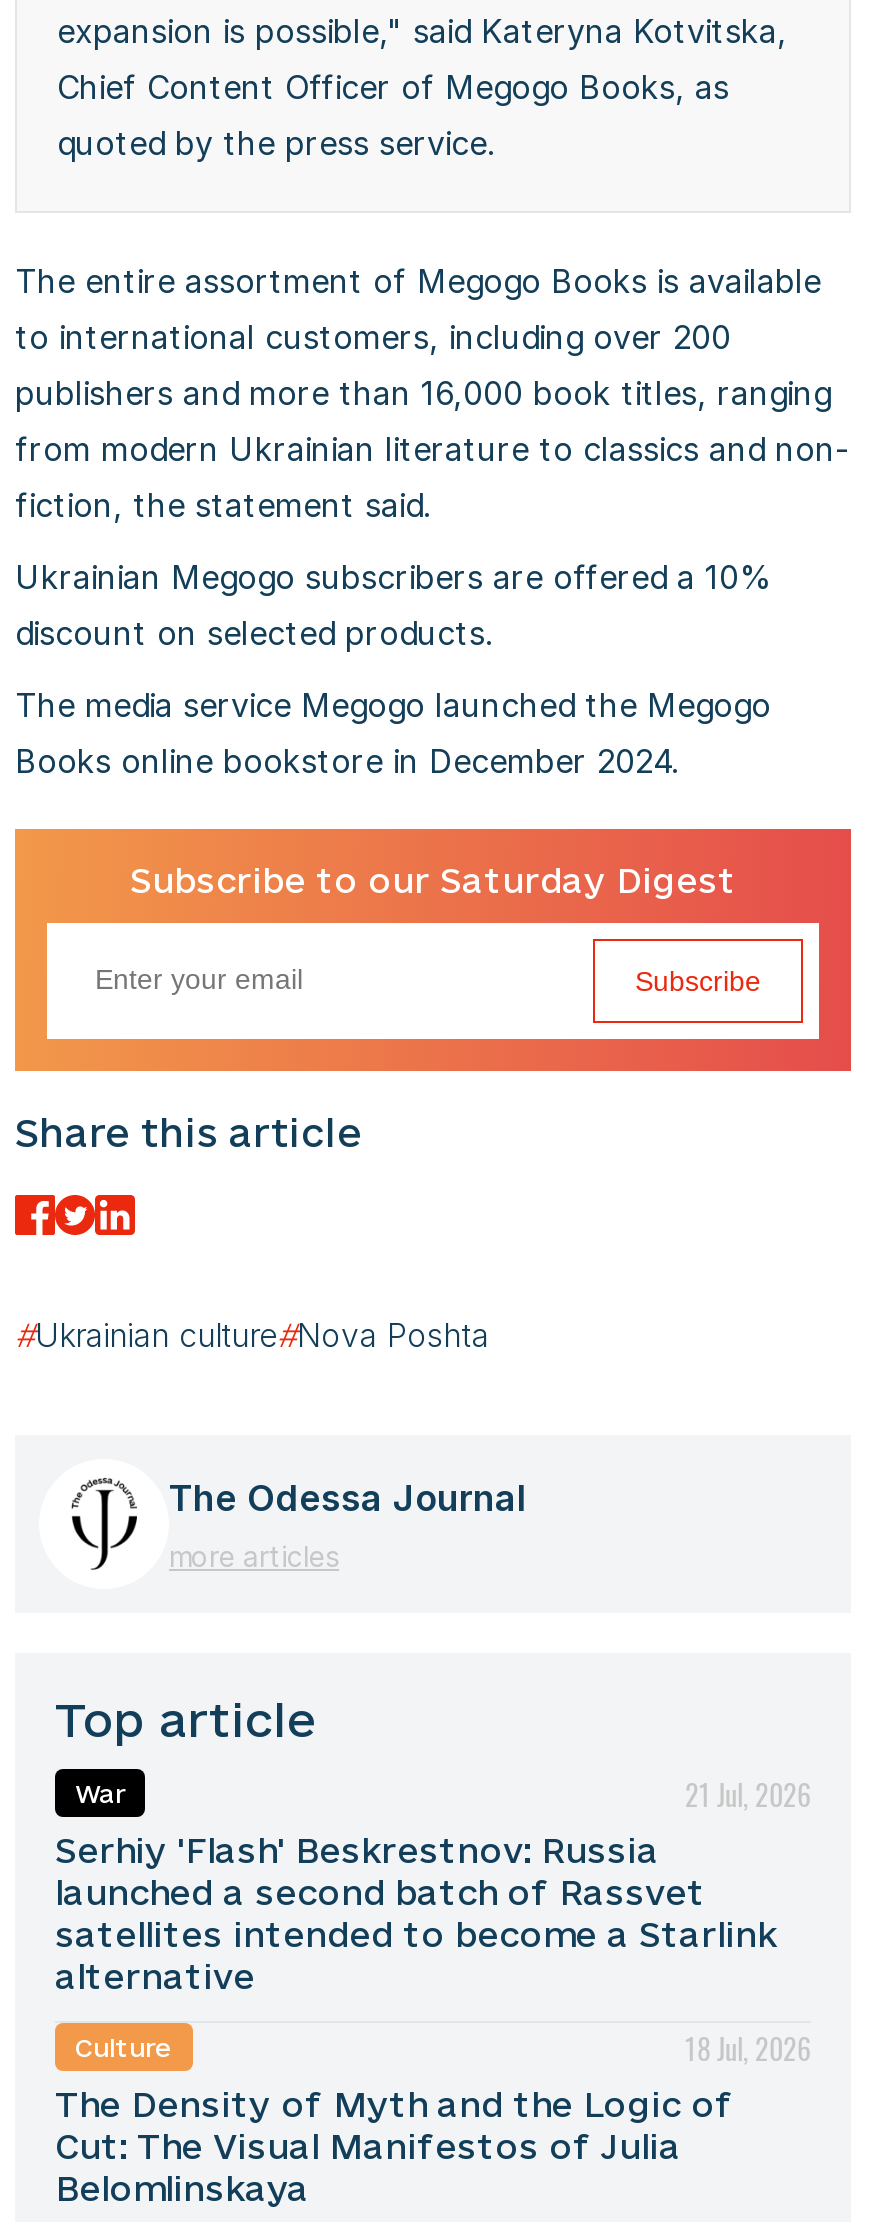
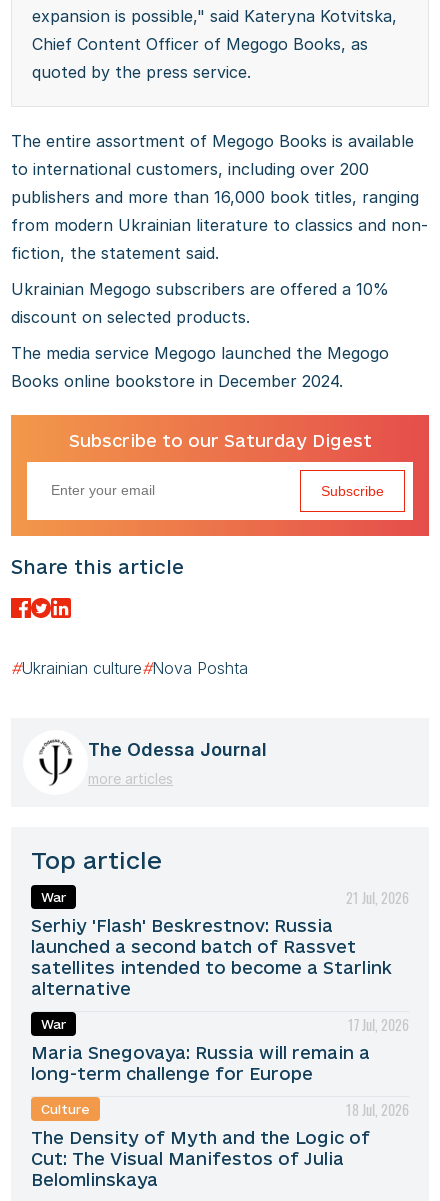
+ War
+ 17 Jul, 2026
+ Maria Snegovaya: Russia will remain a
+ long-term challenge for Europe
